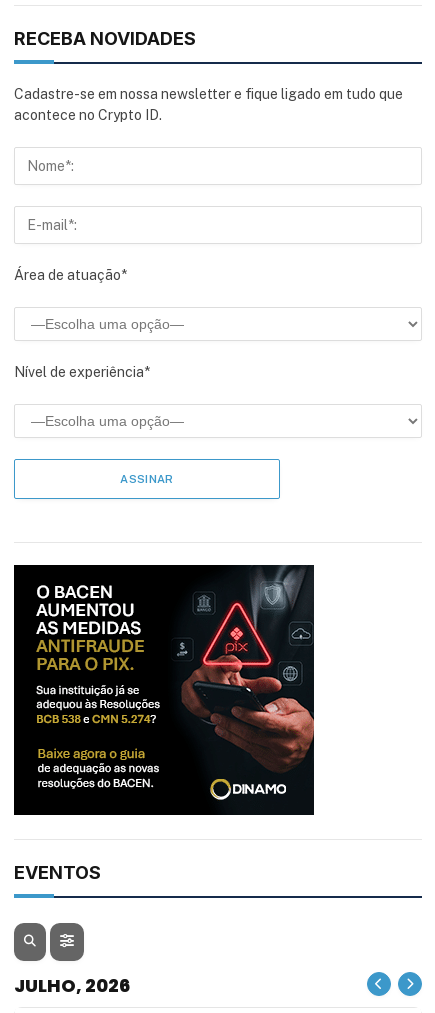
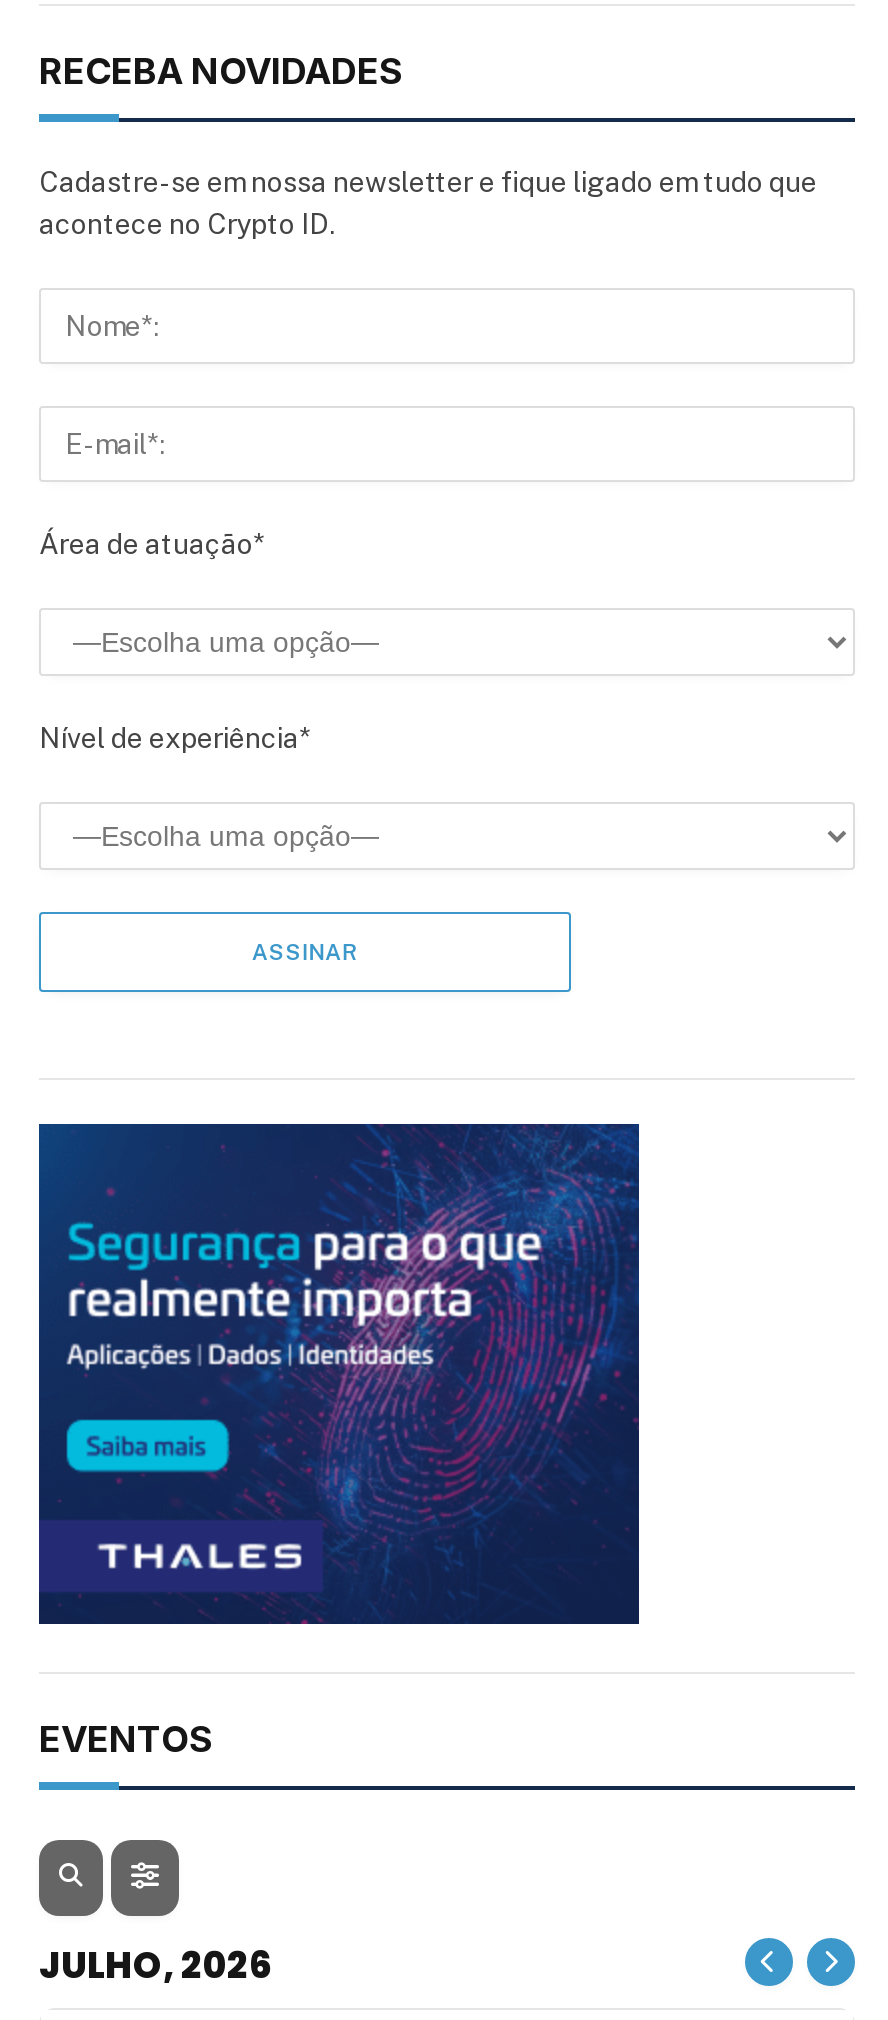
- [image]
+ [image]
